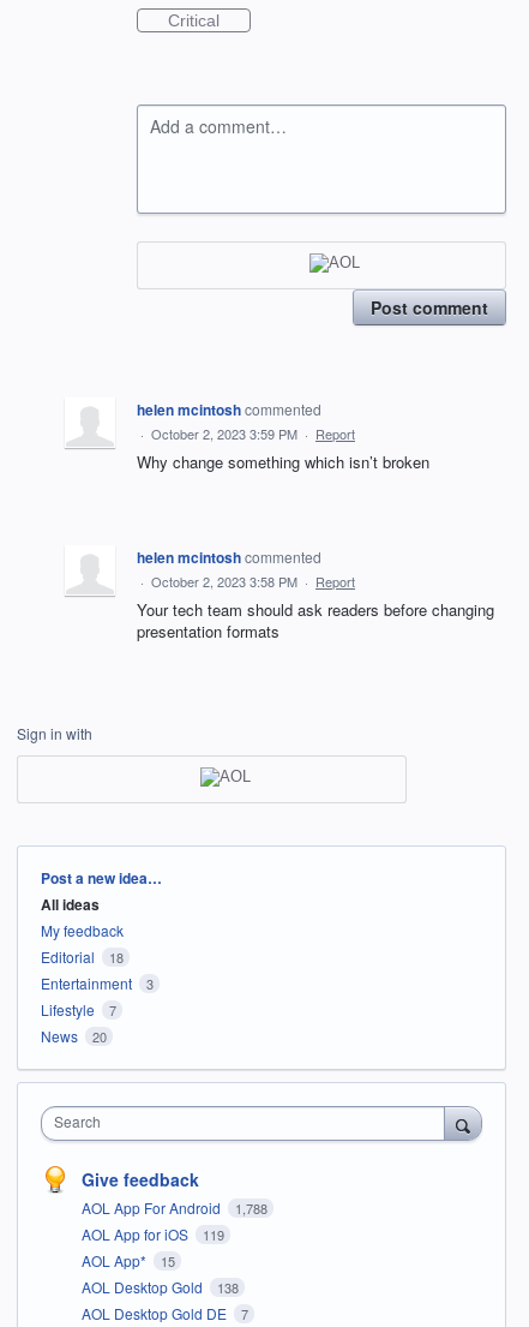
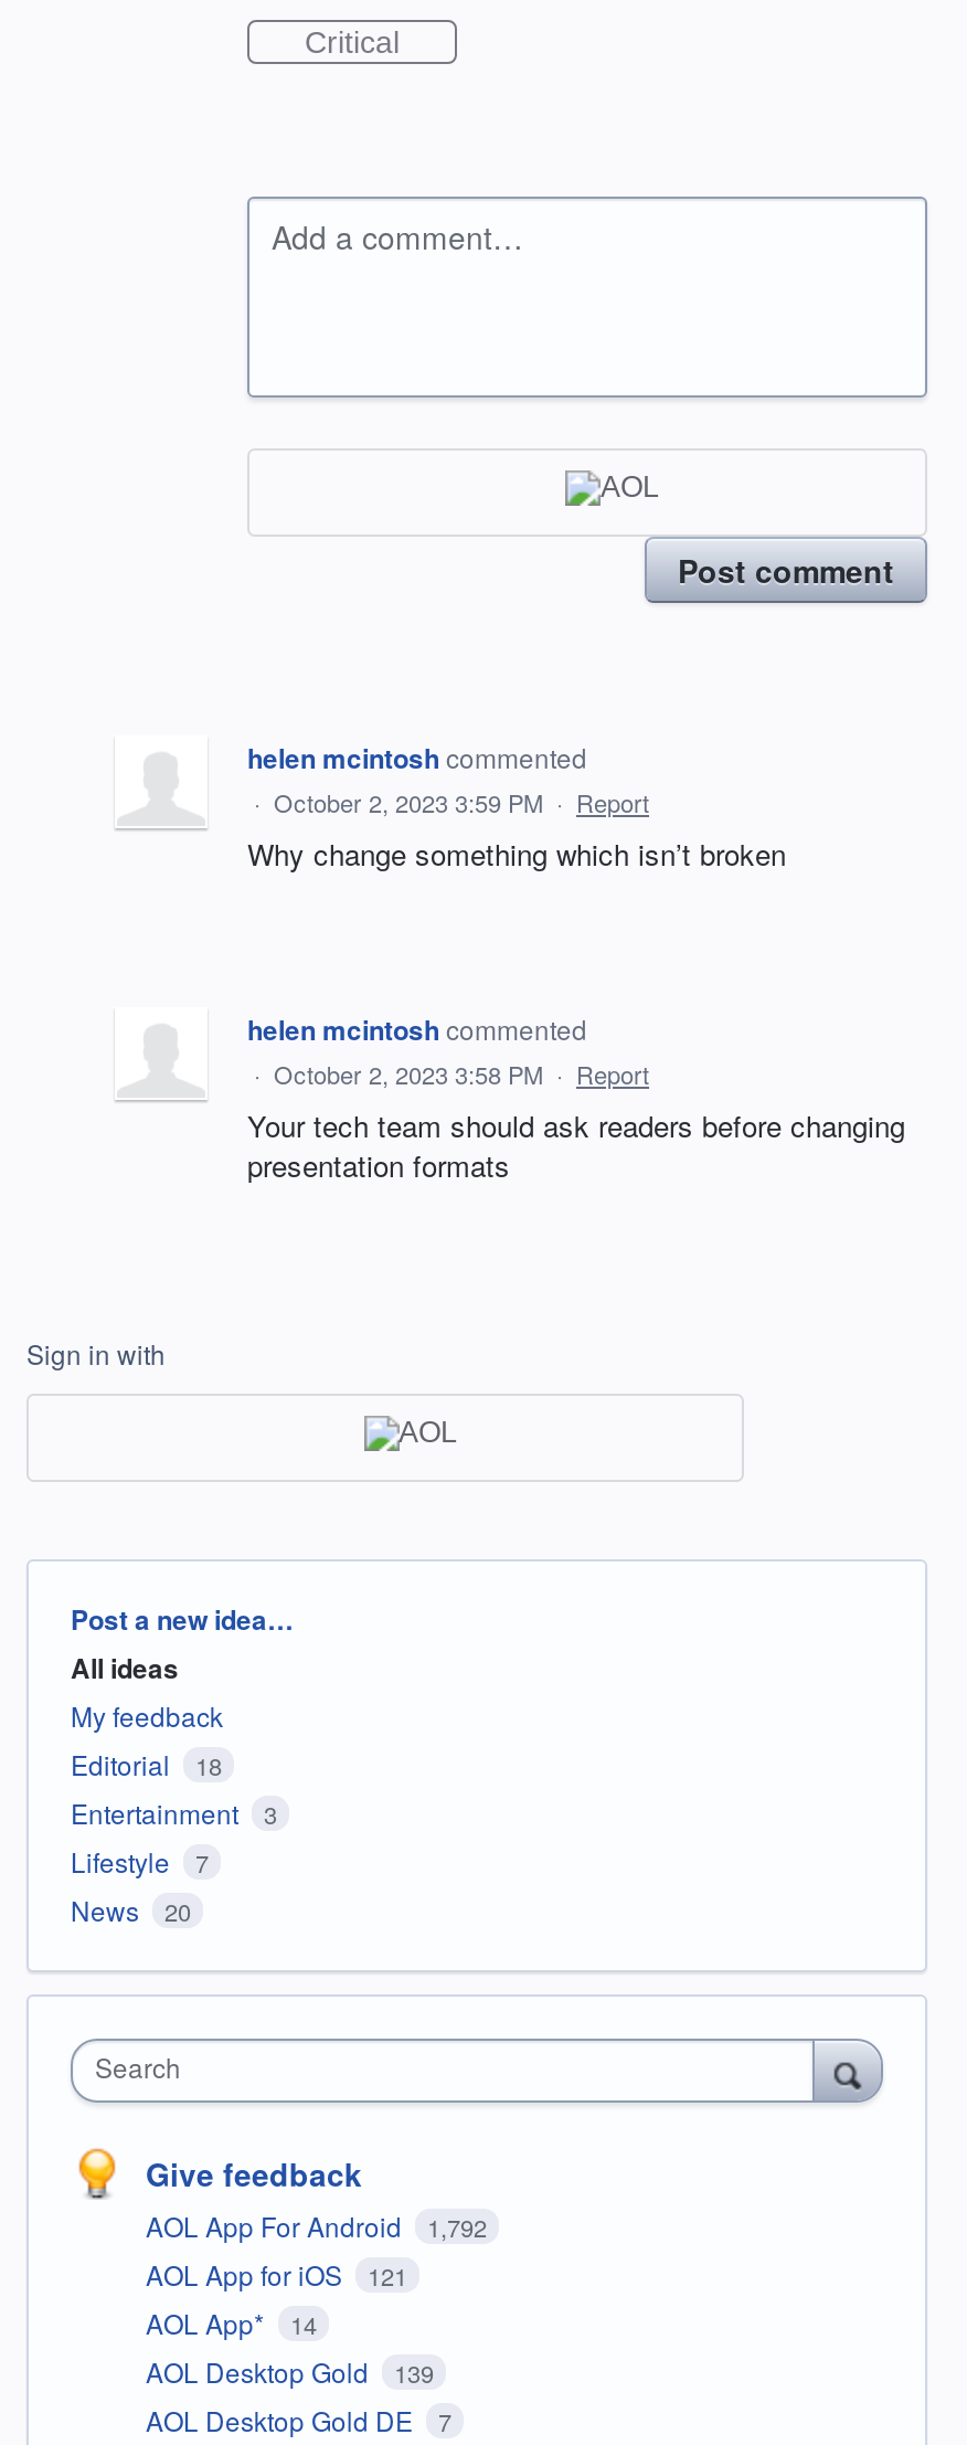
- AOL App For Android 1,788
+ AOL App For Android 1,792

- AOL App for iOS 119
+ AOL App for iOS 121

- AOL App* 15
+ AOL App* 14

- AOL Desktop Gold 138
+ AOL Desktop Gold 139
